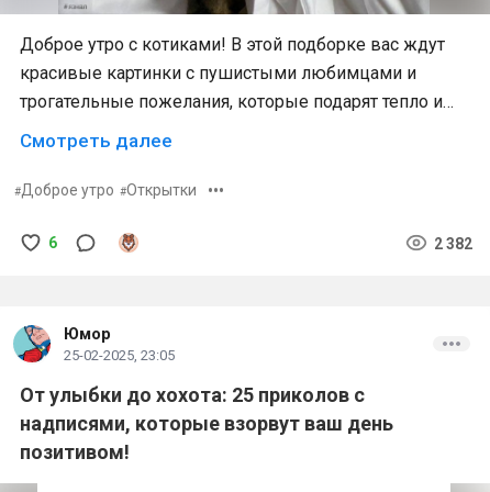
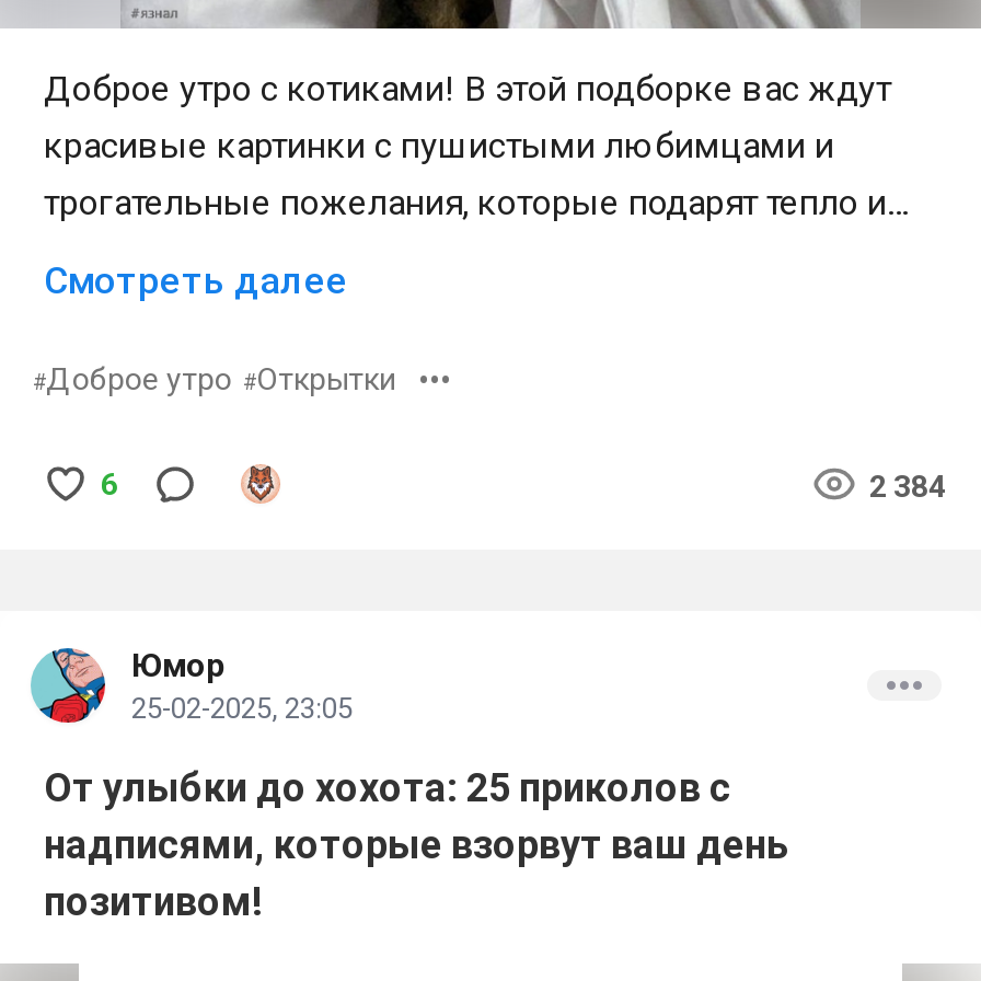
- 2 382
+ 2 384
